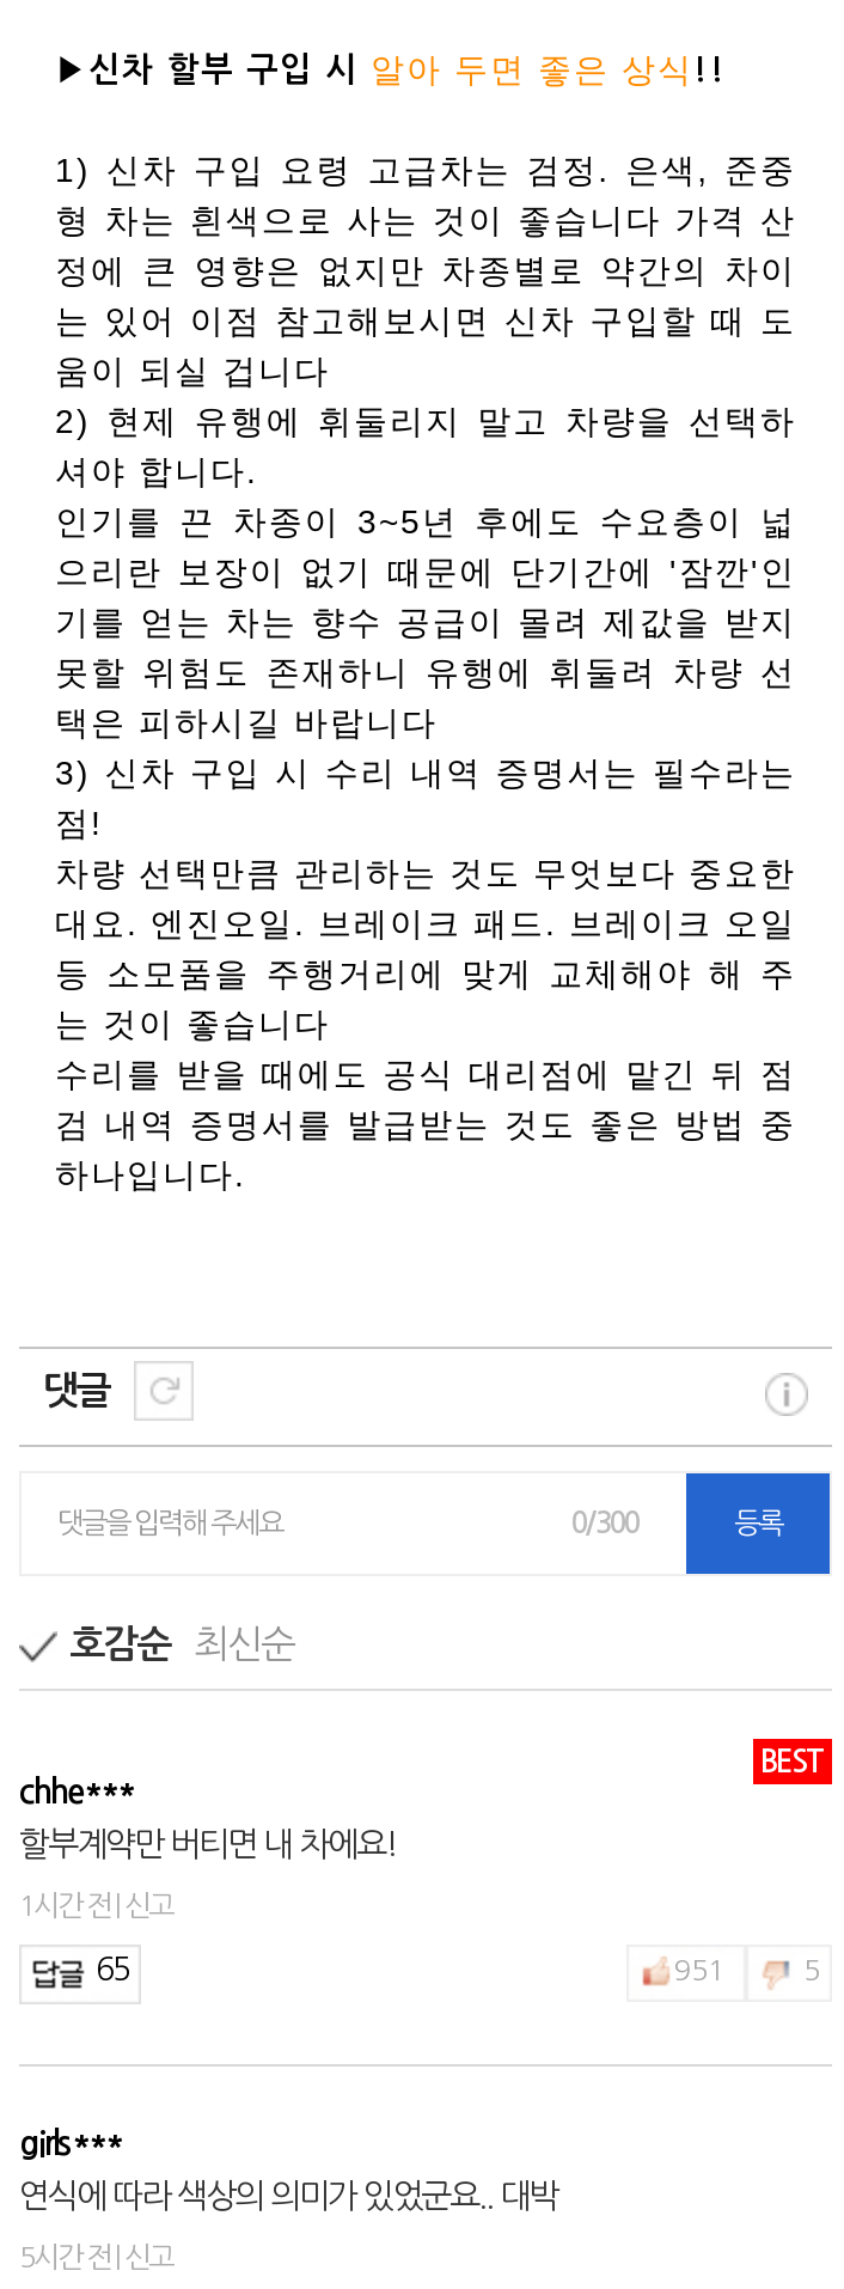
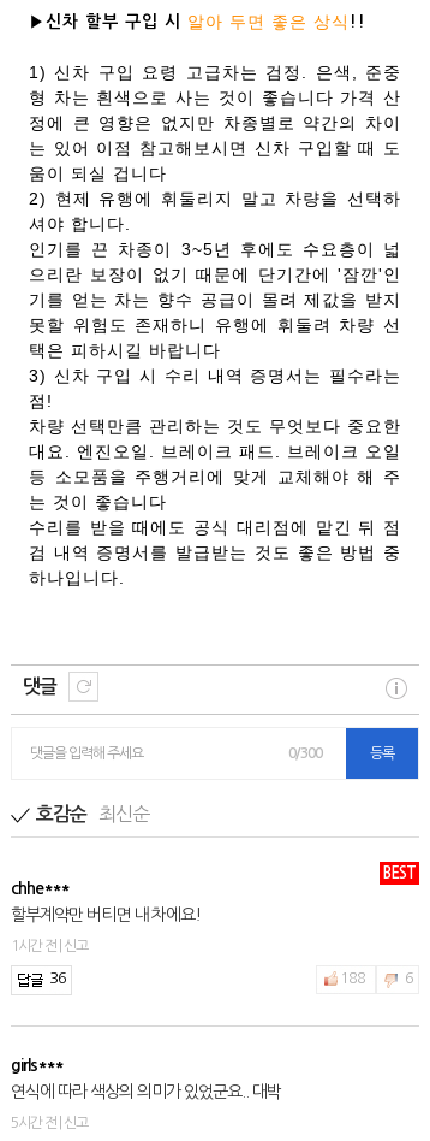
- 65
+ 36

- 951
+ 188

- 5
+ 6
